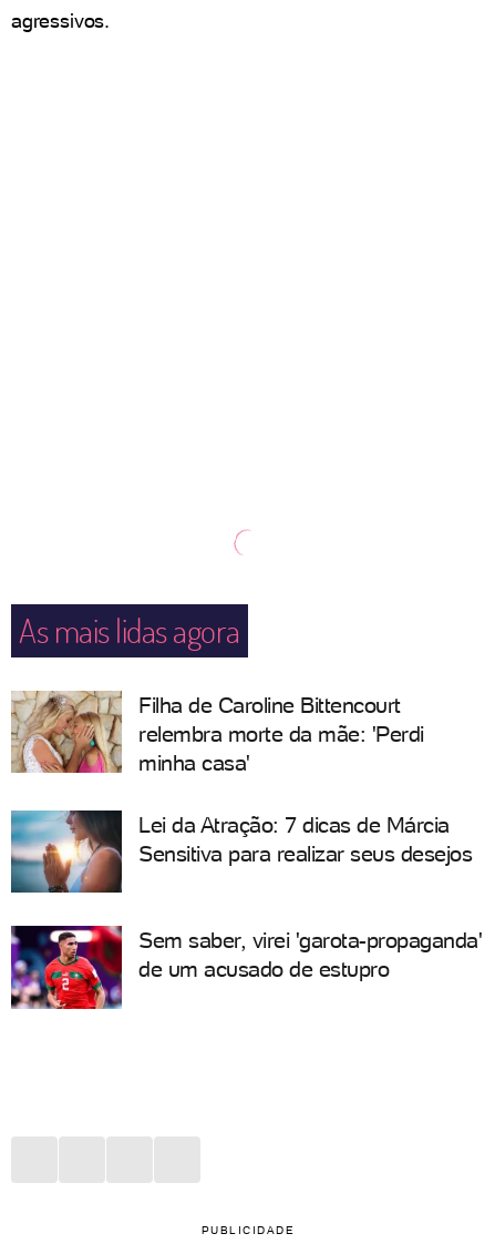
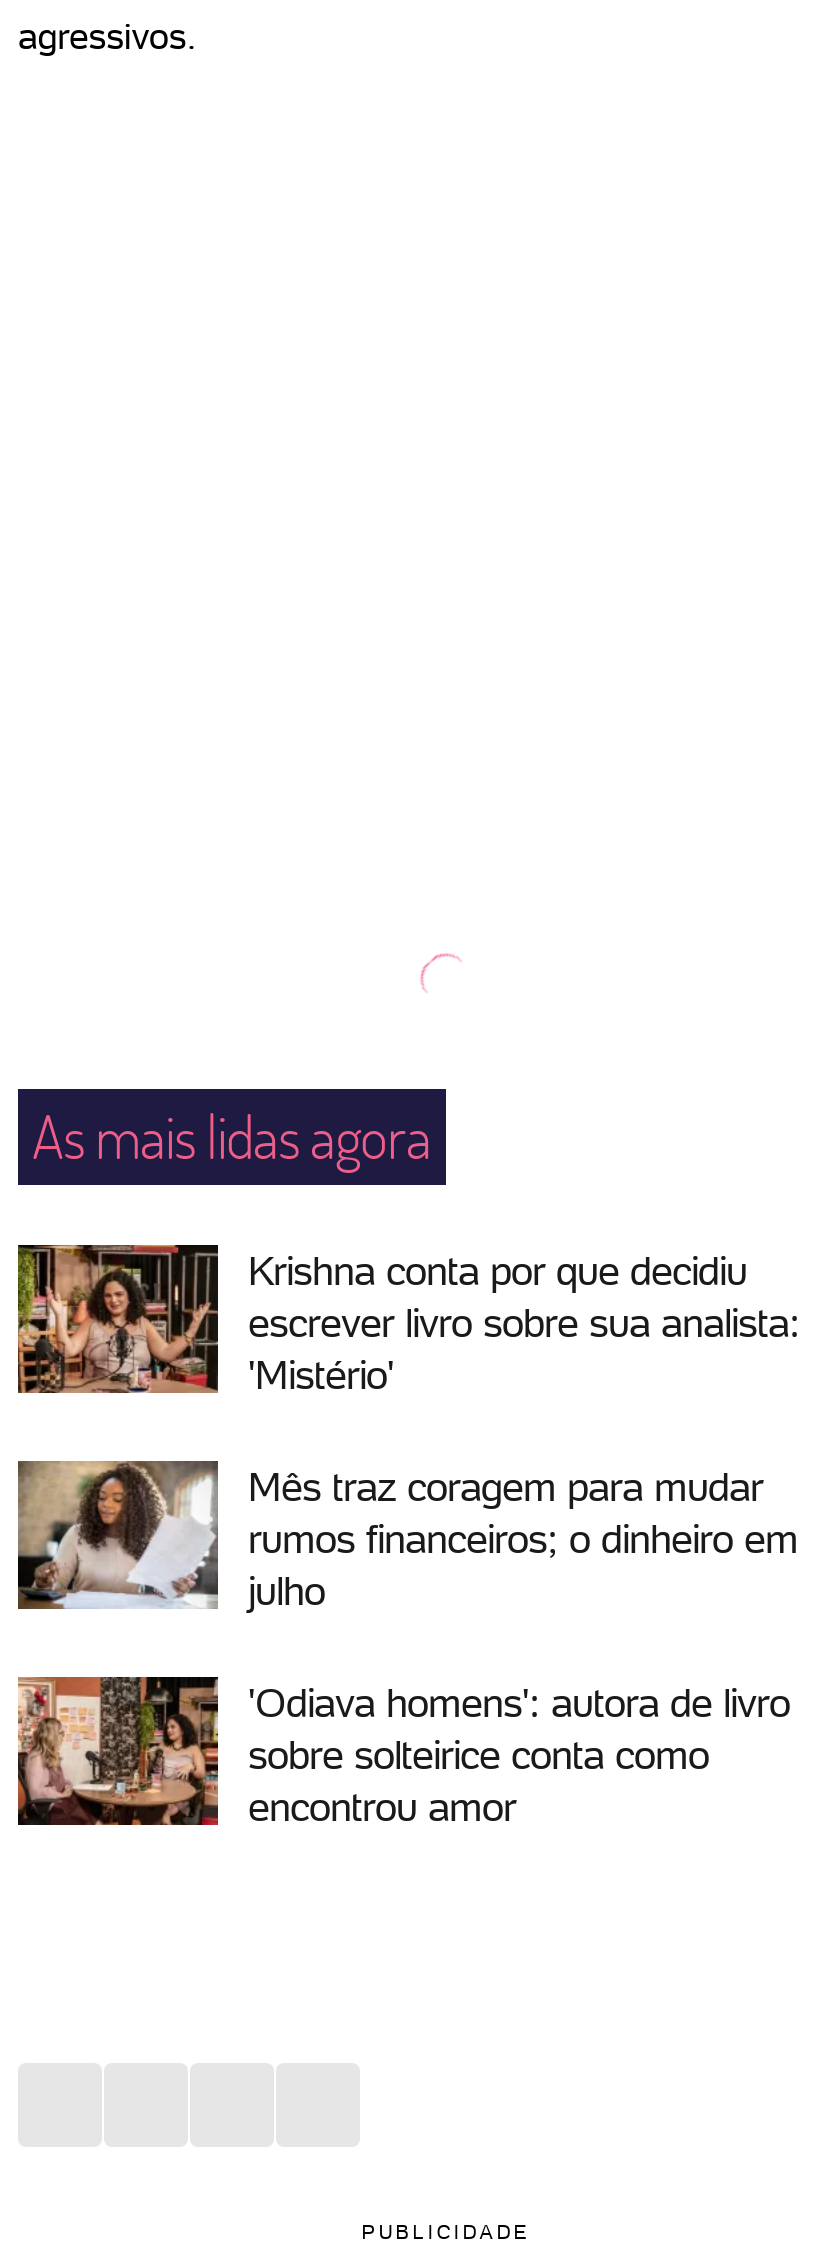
- [image]
- Filha de Caroline Bittencourt
- relembra morte da mãe: 'Perdi
- minha casa'
+ [image]
+ Krishna conta por que decidiu
+ escrever livro sobre sua analista:
+ 'Mistério'

- [image]
- Lei da Atração: 7 dicas de Márcia
- Sensitiva para realizar seus desejos
+ [image]
+ Mês traz coragem para mudar
+ rumos financeiros; o dinheiro em
+ julho

- [image]
- Sem saber, virei 'garota-propaganda'
- de um acusado de estupro
+ [image]
+ 'Odiava homens': autora de livro
+ sobre solteirice conta como
+ encontrou amor
